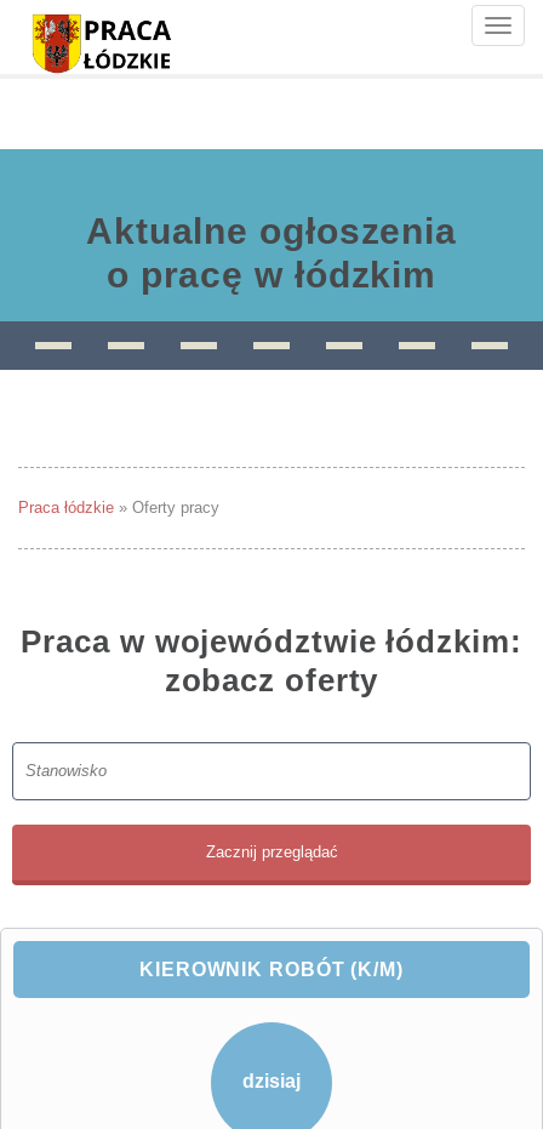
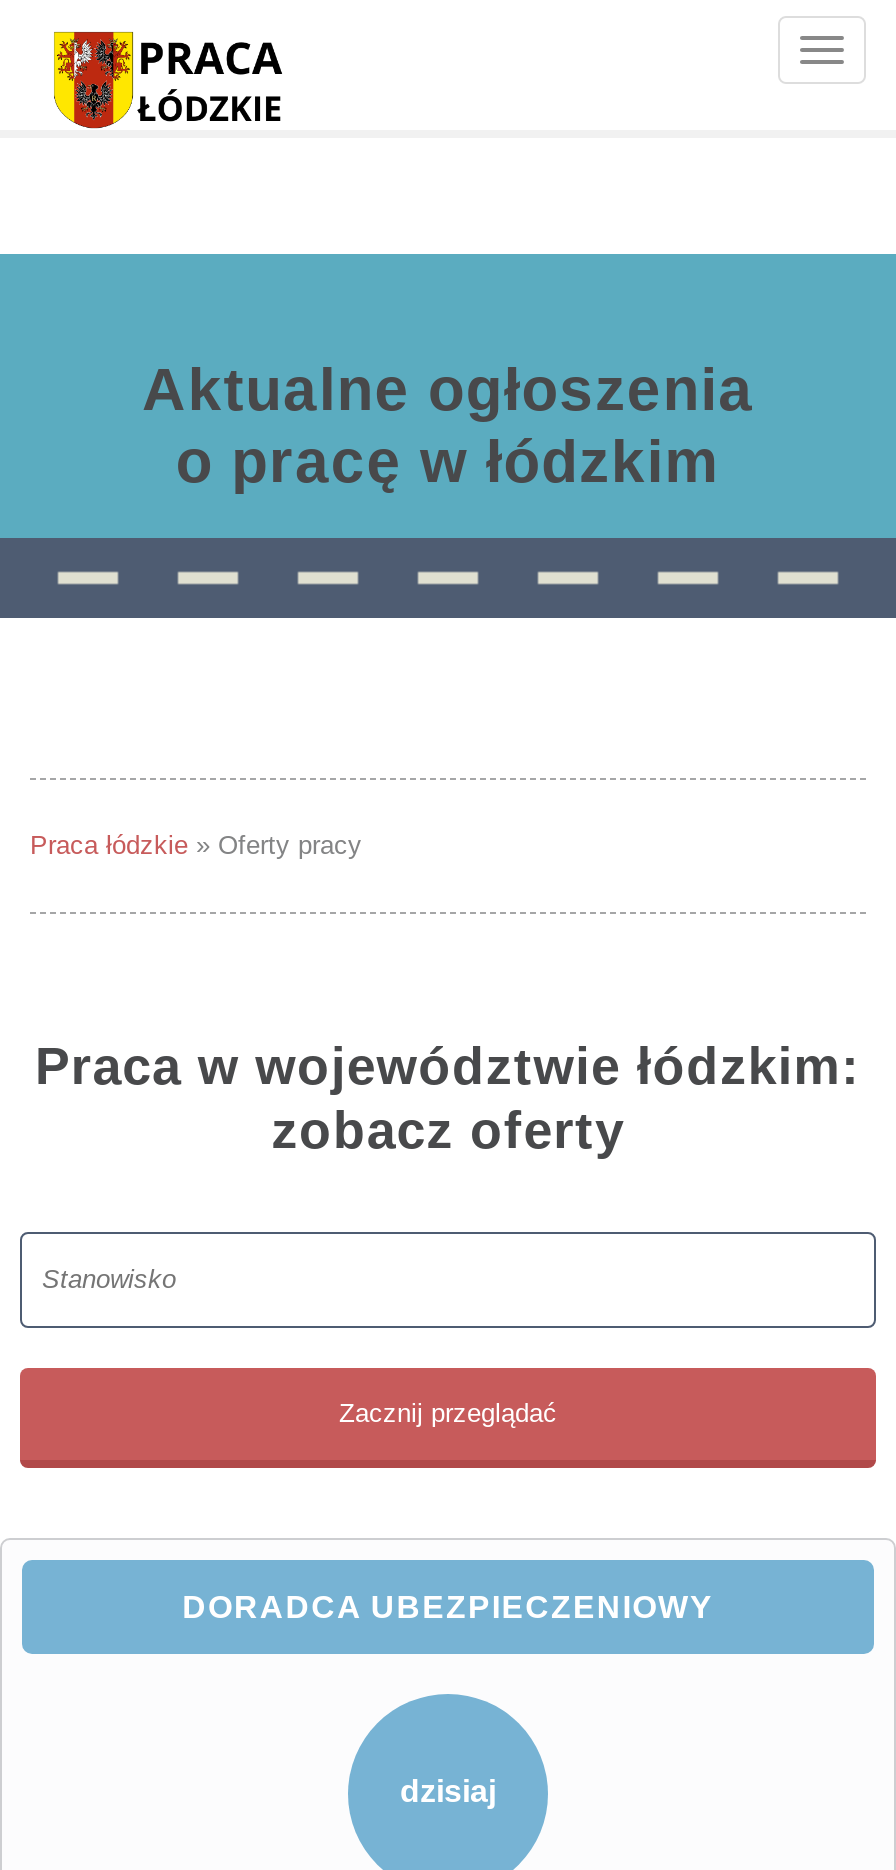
- KIEROWNIK ROBÓT (K/M)
+ DORADCA UBEZPIECZENIOWY
